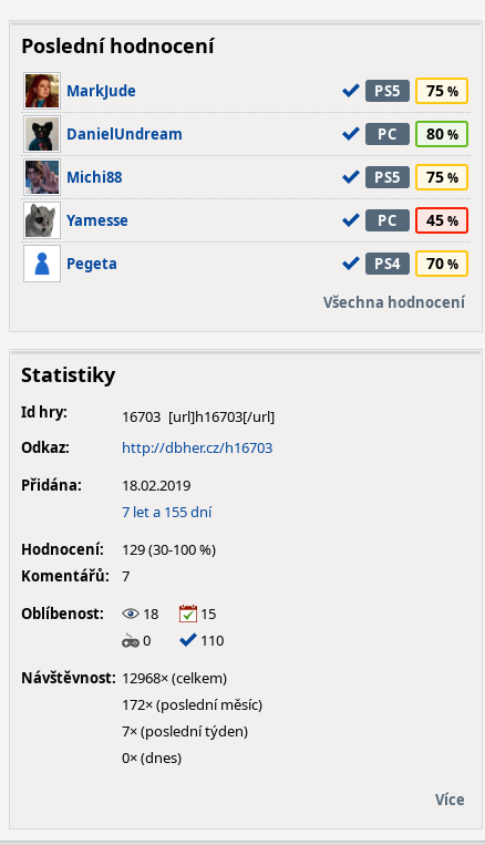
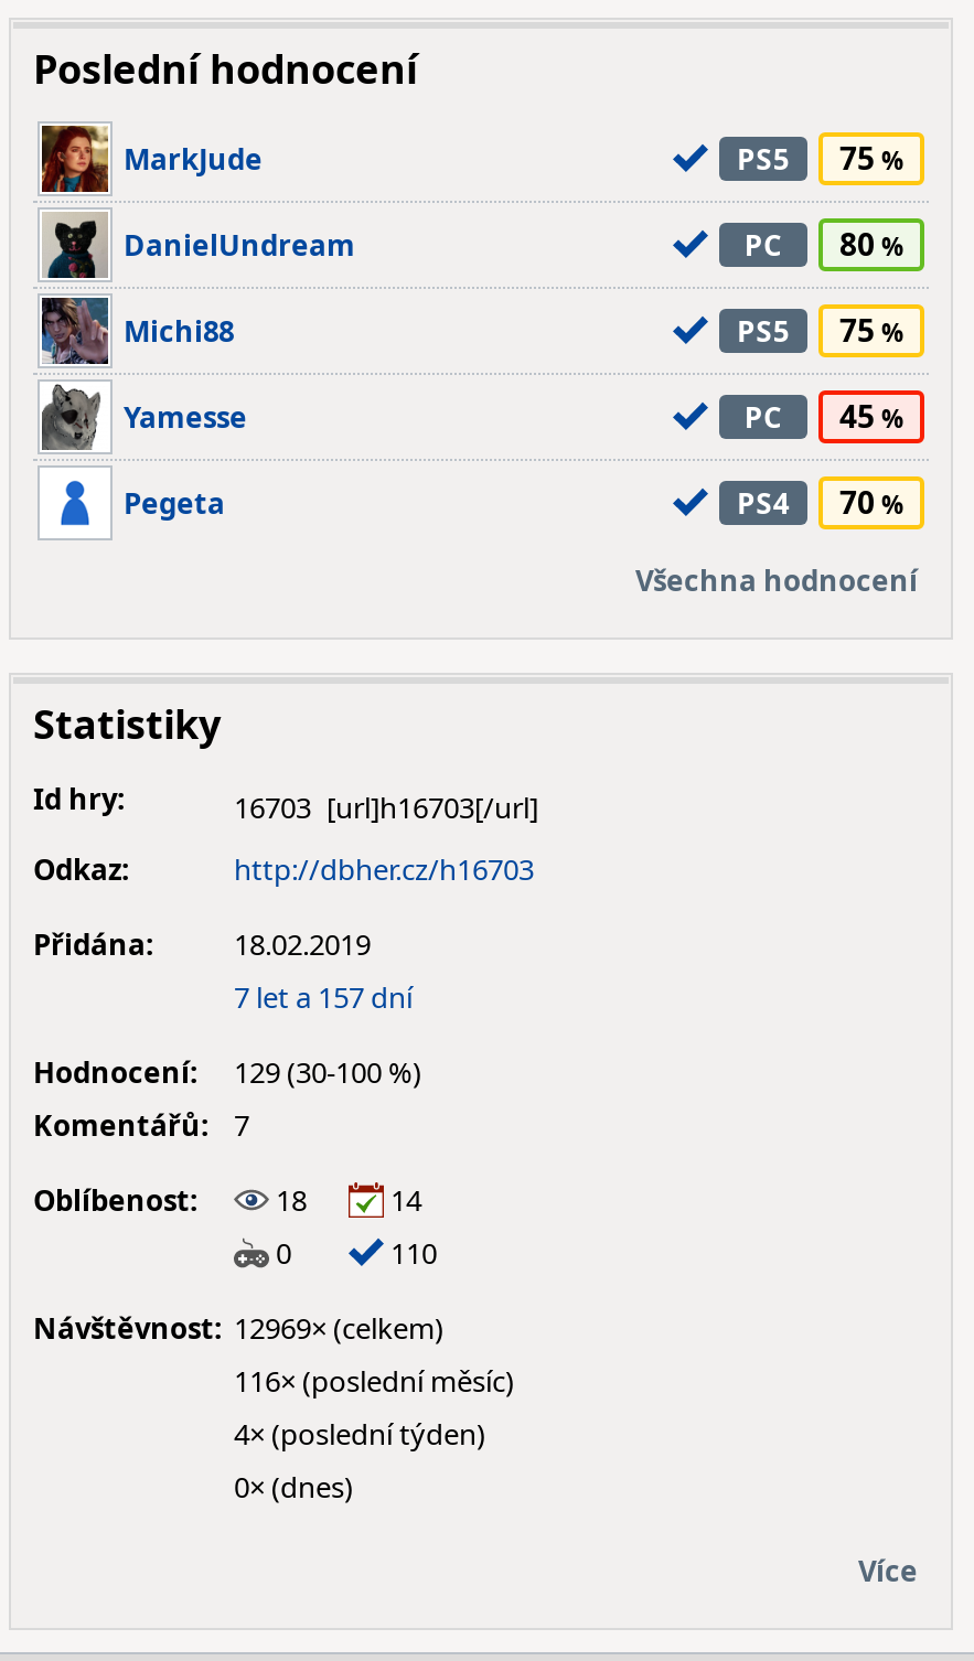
- 7 let a 155 dní
+ 7 let a 157 dní

- Oblíbenost: 18 15
+ Oblíbenost: 18 14

- Návštěvnost: 12968× (celkem)
+ Návštěvnost: 12969× (celkem)

- 172× (poslední měsíc)
+ 116× (poslední měsíc)

- 7× (poslední týden)
+ 4× (poslední týden)
